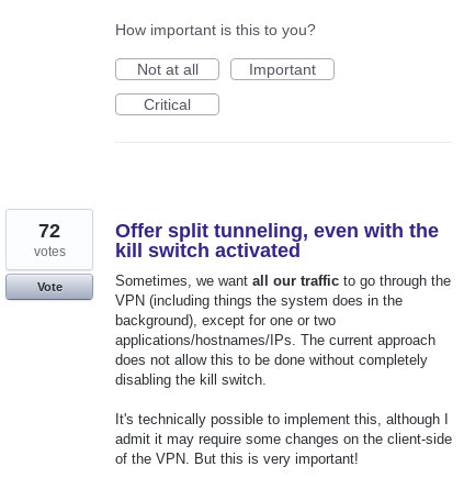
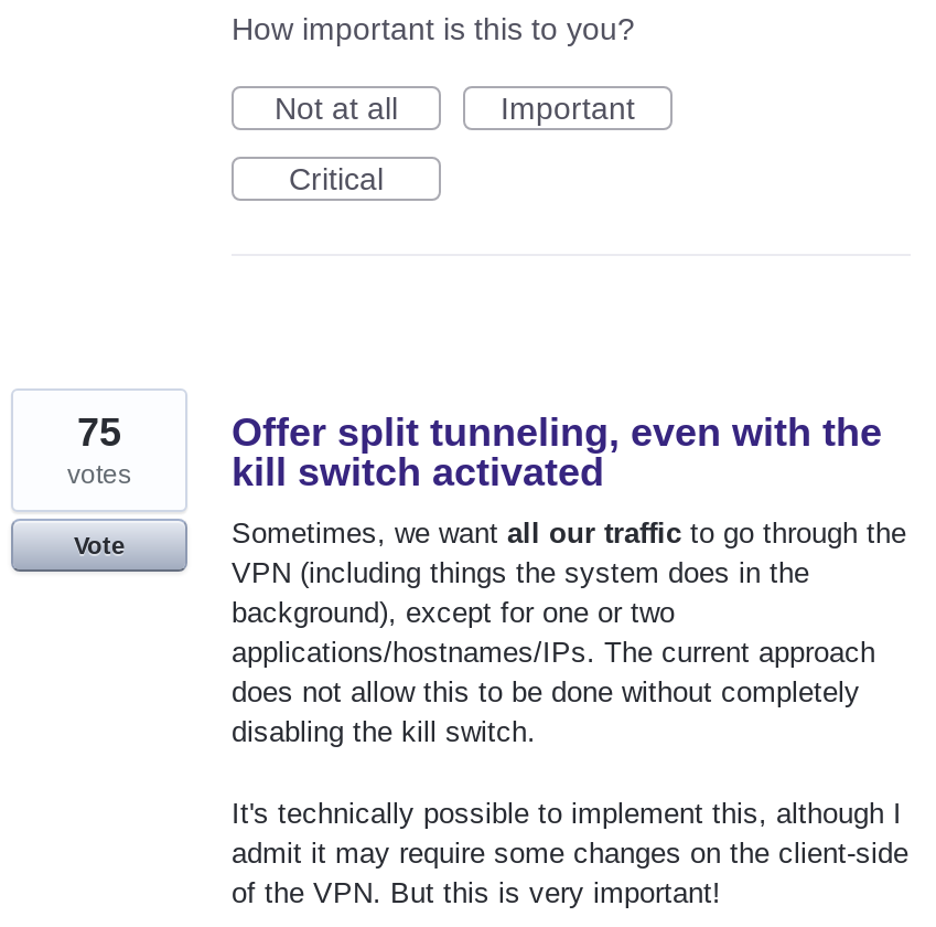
- 72
+ 75
